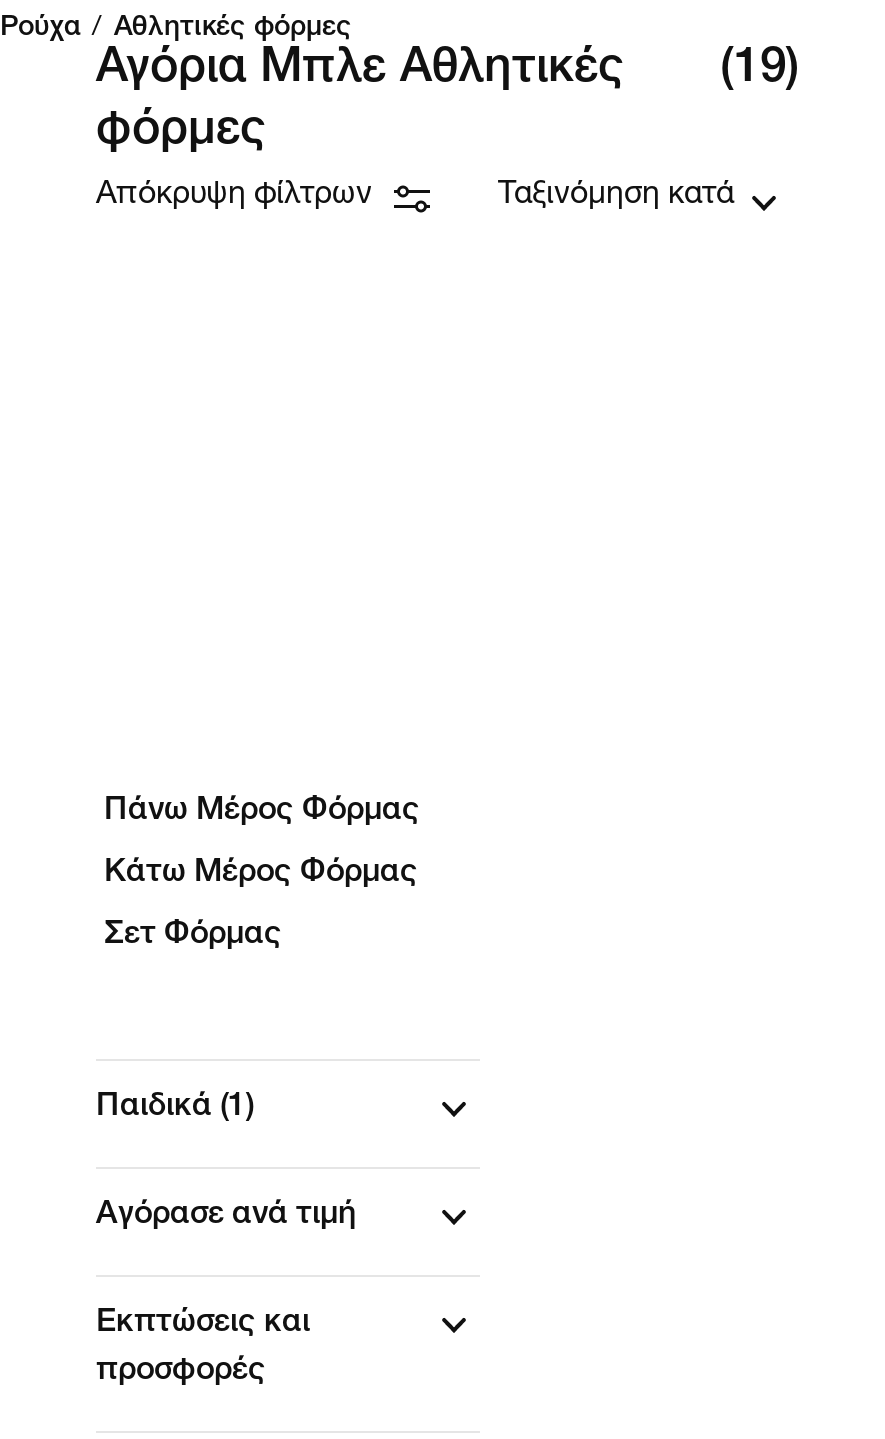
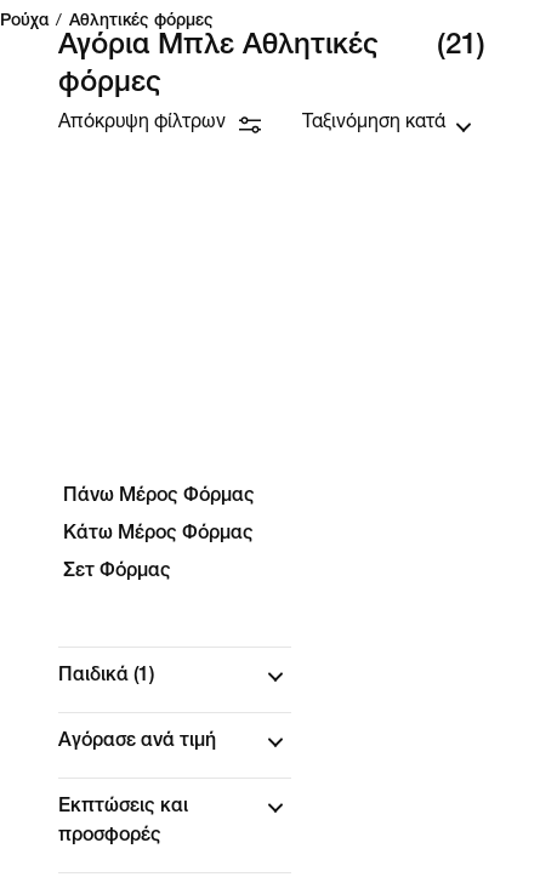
- Αγόρια Μπλε Αθλητικές (19)
+ Αγόρια Μπλε Αθλητικές (21)
